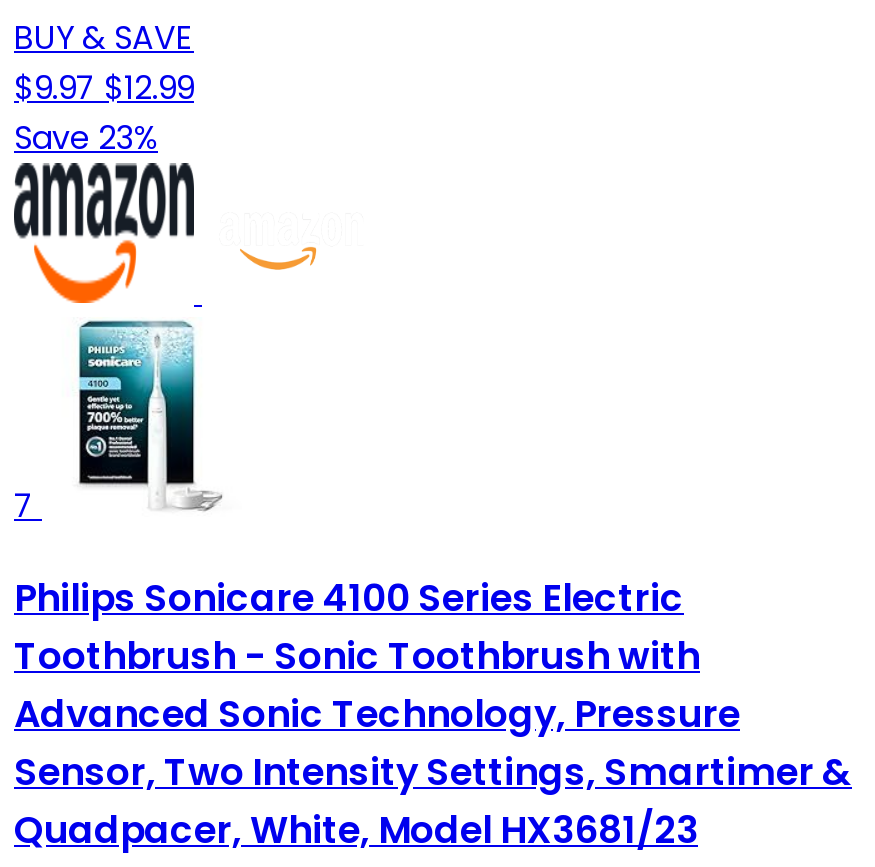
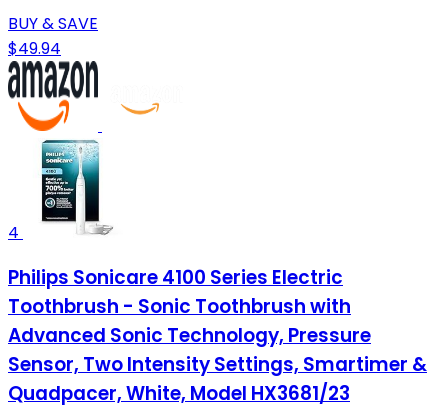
- $9.97 $12.99
- Save 23%
+ $49.94

- 7
+ 4
